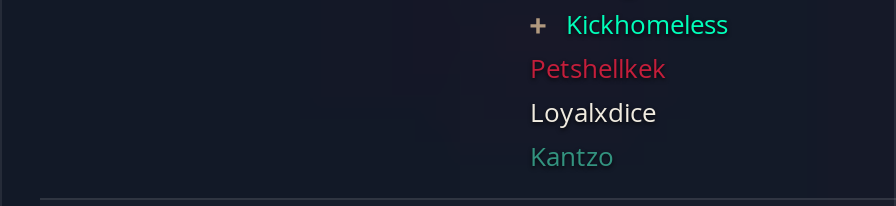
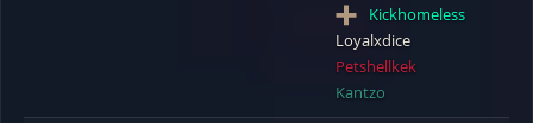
moved down: Petshellkek

moved up: Loyalxdice
